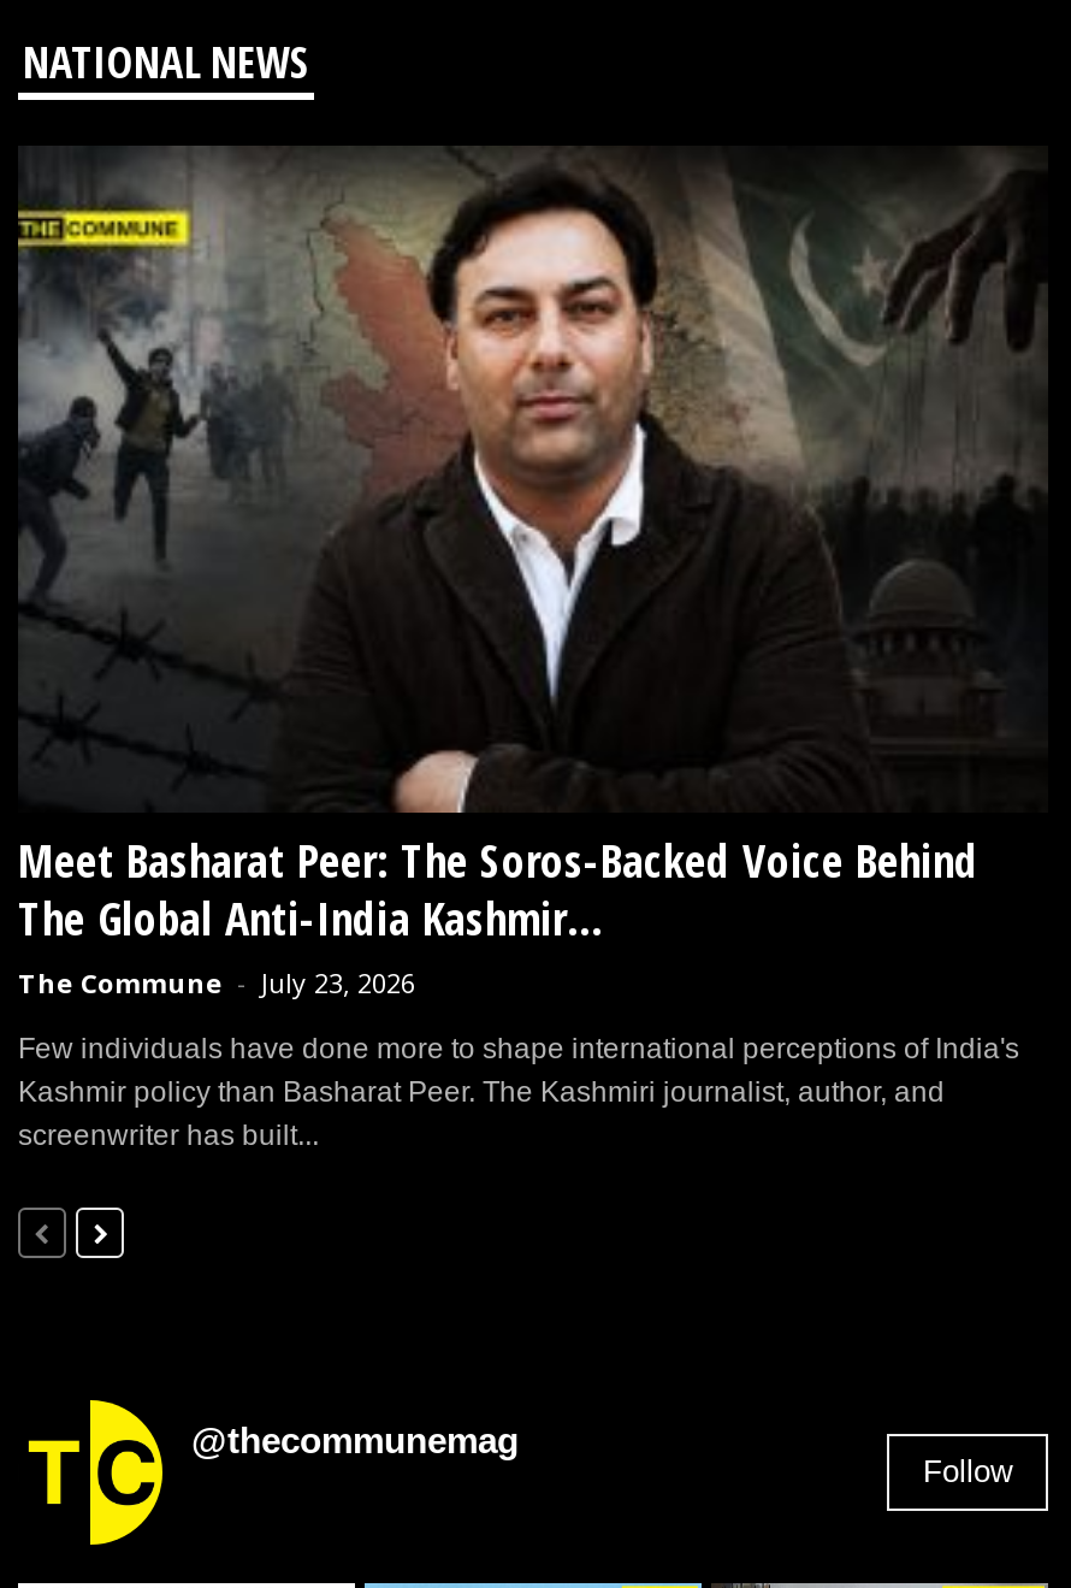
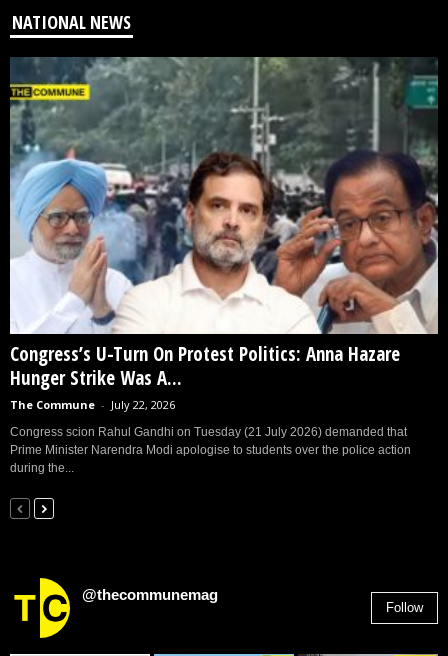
- [image]
- Meet Basharat Peer: The Soros-Backed Voice Behind
- The Global Anti-India Kashmir...
- The Commune - July 23, 2026
+ [image]
+ Congress’s U-Turn On Protest Politics: Anna Hazare
+ Hunger Strike Was A...
+ The Commune - July 22, 2026

- Few individuals have done more to shape international perceptions of India's
- Kashmir policy than Basharat Peer. The Kashmiri journalist, author, and
- screenwriter has built...
+ Congress scion Rahul Gandhi on Tuesday (21 July 2026) demanded that
+ Prime Minister Narendra Modi apologise to students over the police action
+ during the...
